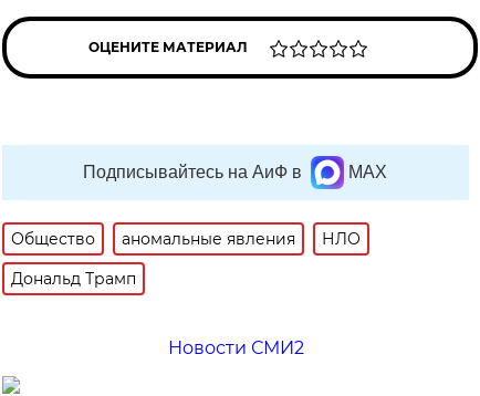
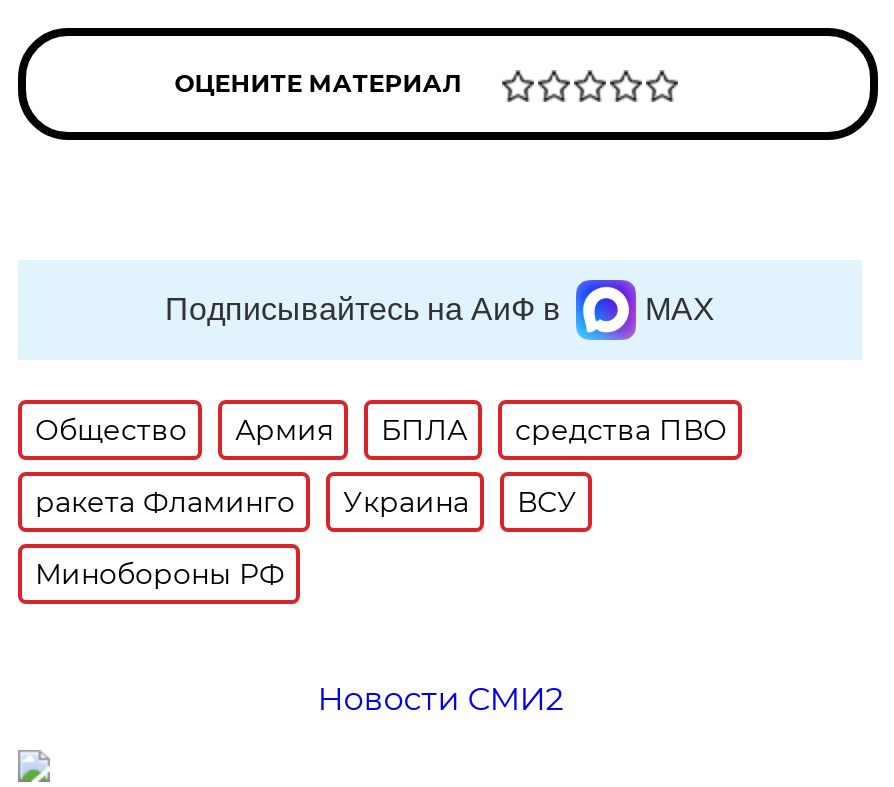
- аномальные явления
- НЛО
- Дональд Трамп
+ Армия
+ БПЛА
+ средства ПВО
+ ракета Фламинго
+ Украина
+ ВСУ
+ Минобороны РФ
